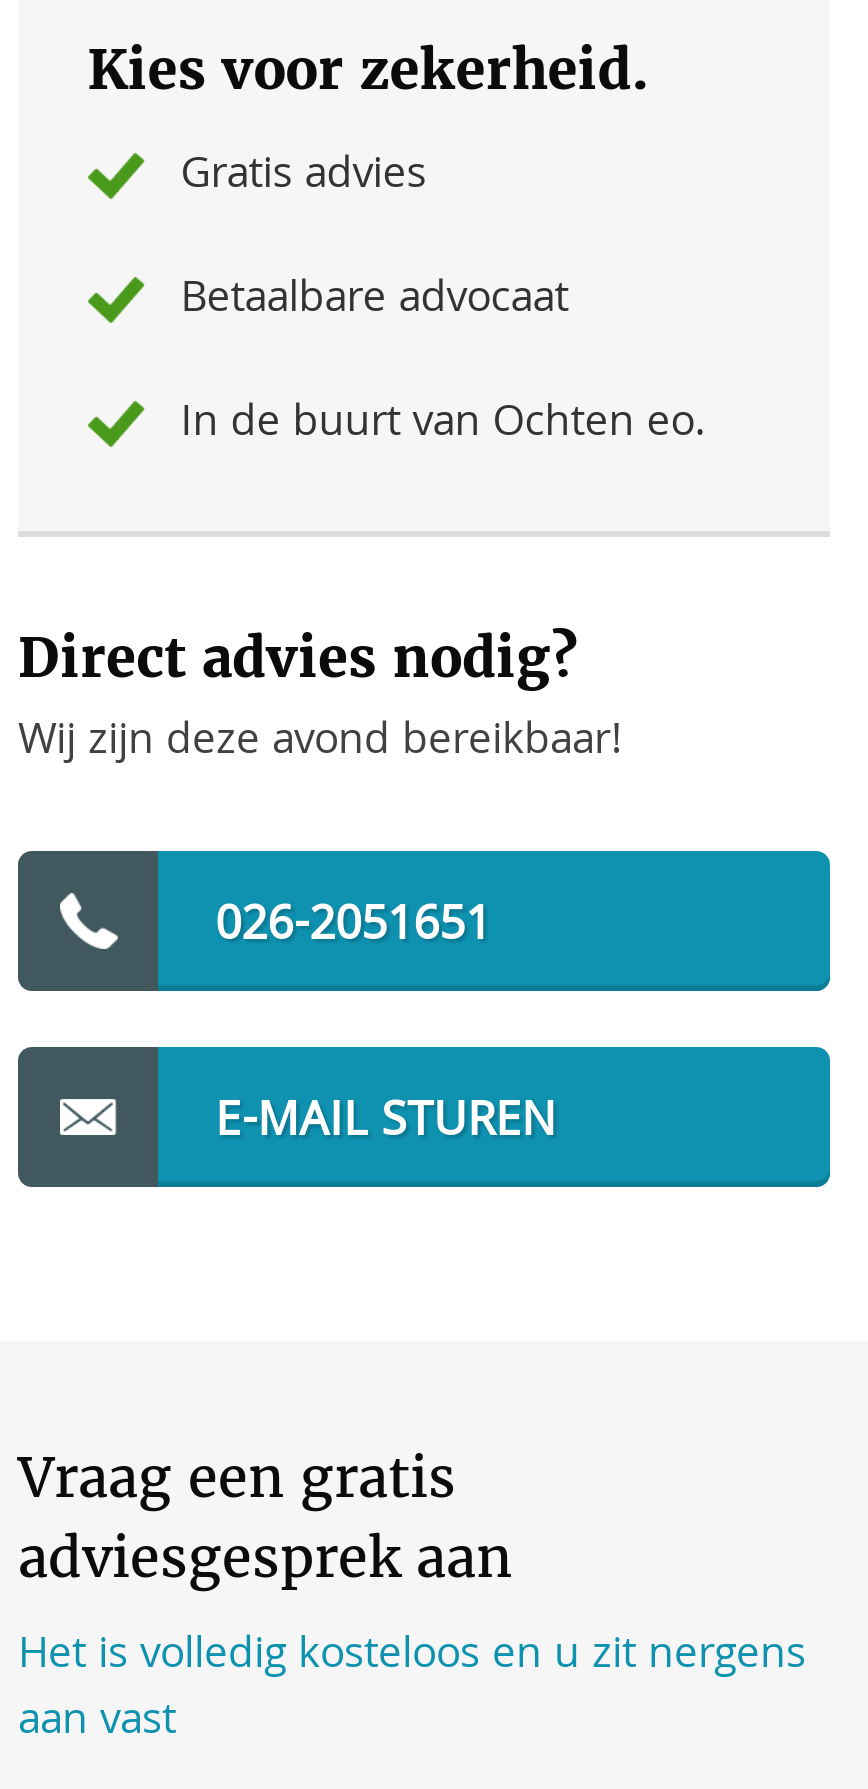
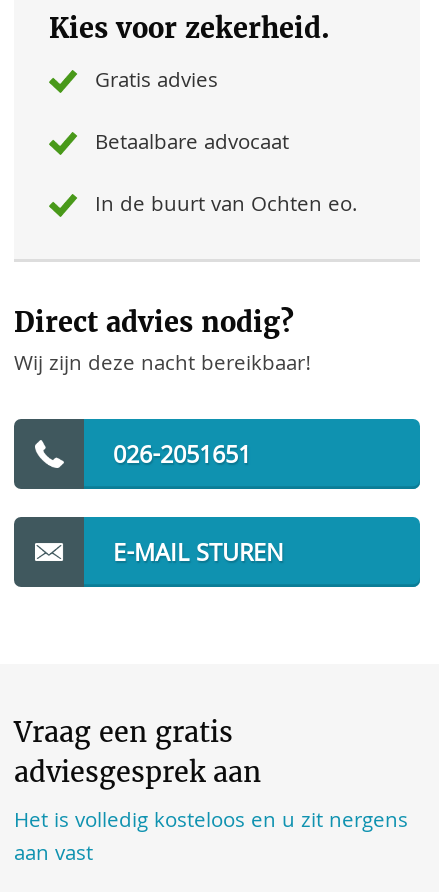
- Wij zijn deze avond bereikbaar!
+ Wij zijn deze nacht bereikbaar!
